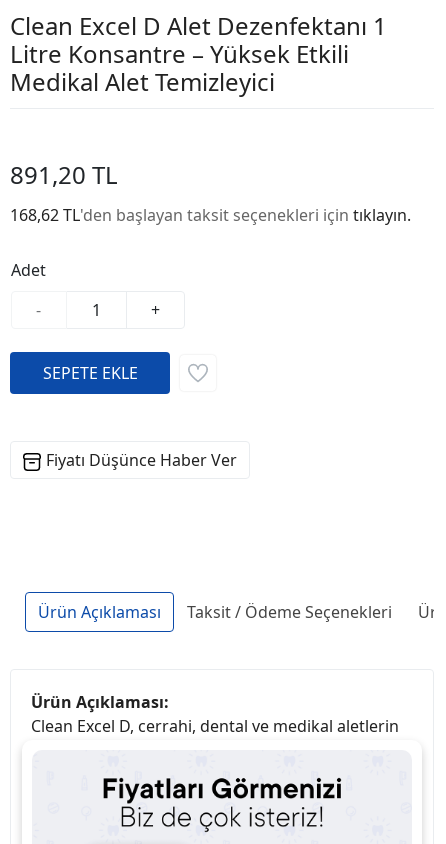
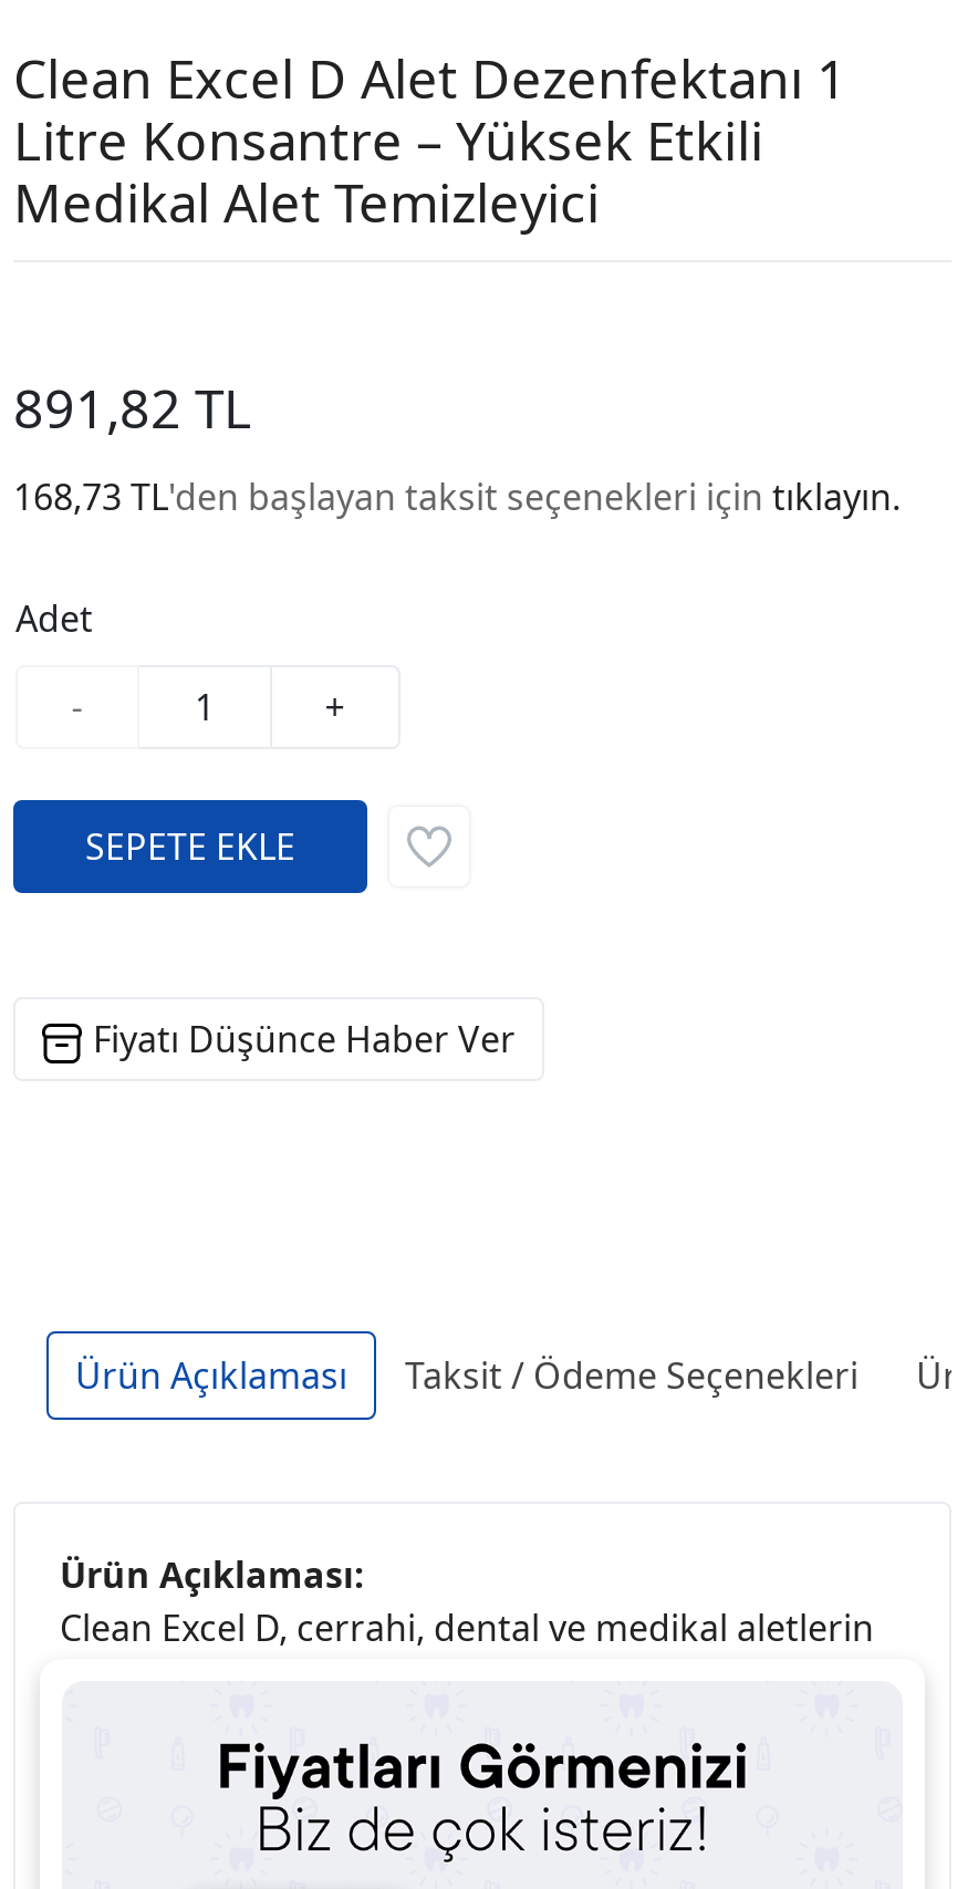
- 891,20 TL
+ 891,82 TL

- 168,62 TL'den başlayan taksit seçenekleri için tıklayın.
+ 168,73 TL'den başlayan taksit seçenekleri için tıklayın.
